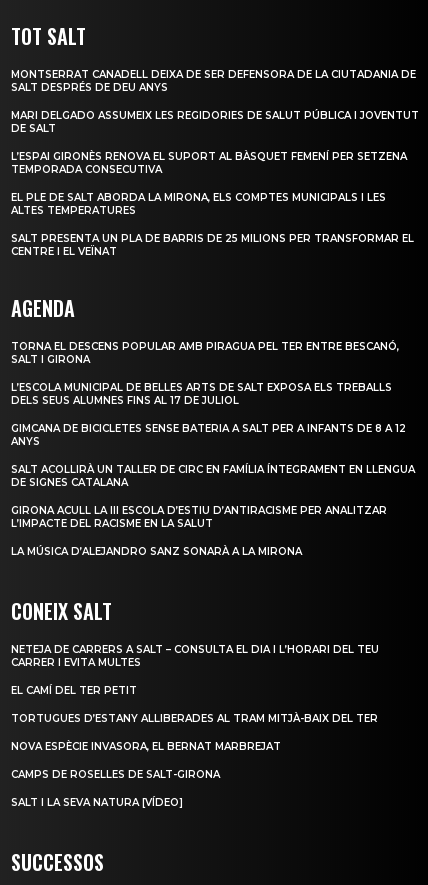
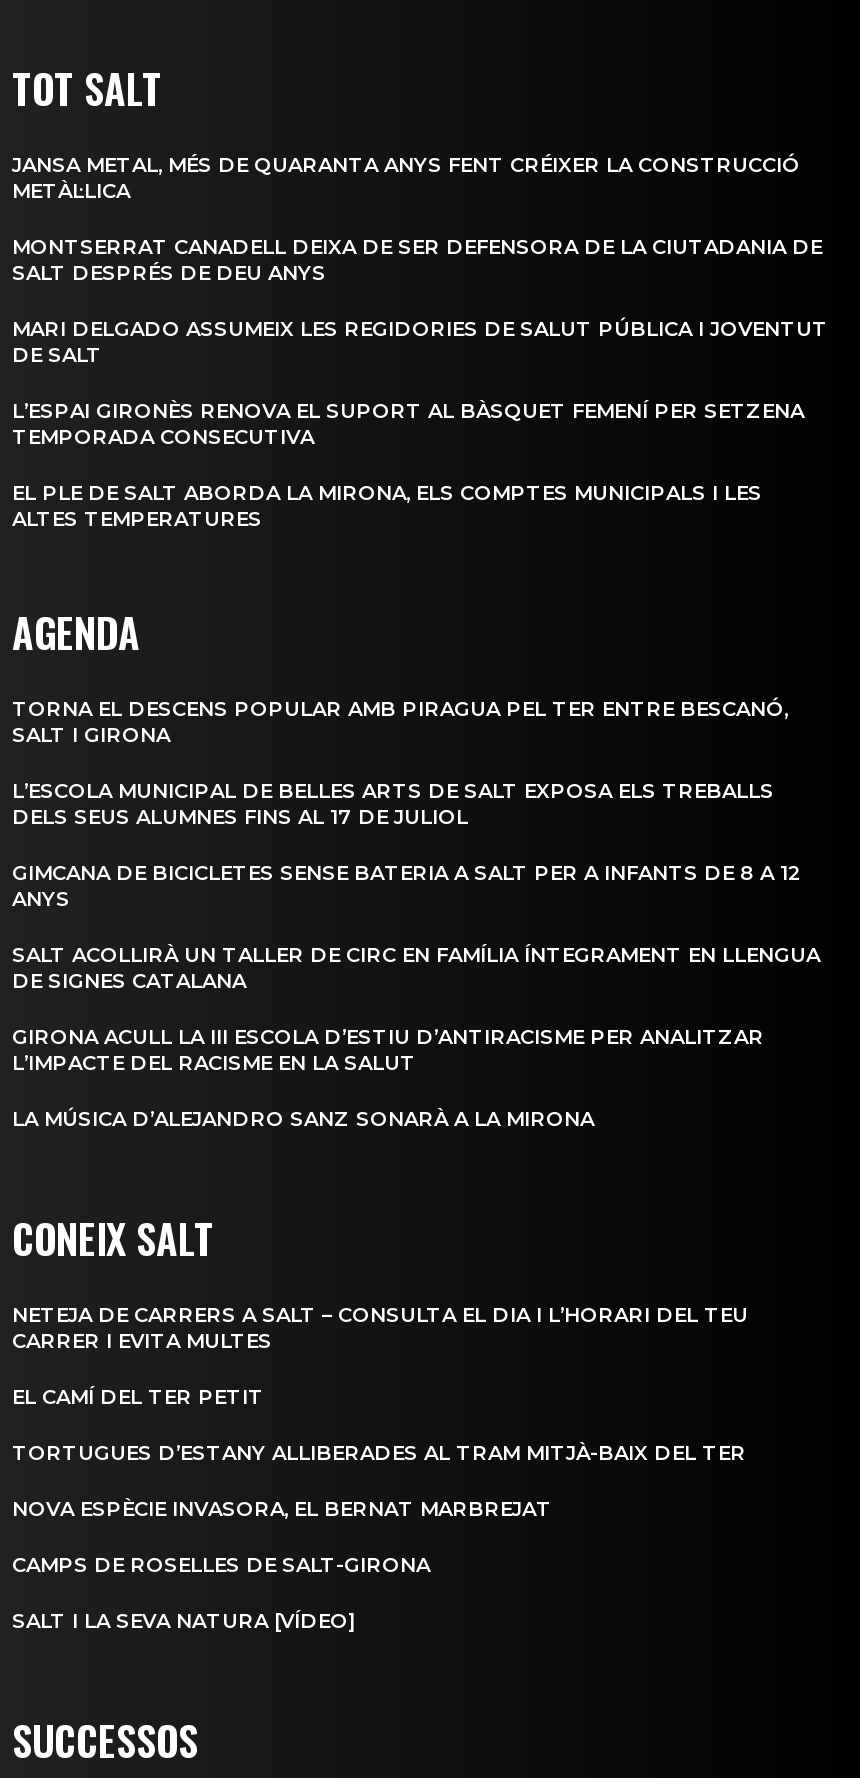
+ JANSA METAL, MÉS DE QUARANTA ANYS FENT CRÉIXER LA CONSTRUCCIÓ
+ METÀL·LICA

moved down: MONTSERRAT CANADELL DEIXA DE SER DEFENSORA DE LA CIUTADANIA DE | SALT DESPRÉS DE DEU ANYS | MARI DELGADO ASSUMEIX LES REGIDORIES DE SALUT PÚBLICA I JOVENTUT | DE SALT | L’ESPAI GIRONÈS RENOVA EL SUPORT AL BÀSQUET FEMENÍ PER SETZENA | TEMPORADA CONSECUTIVA | EL PLE DE SALT ABORDA LA MIRONA, ELS COMPTES MUNICIPALS I LES | ALTES TEMPERATURES

- SALT PRESENTA UN PLA DE BARRIS DE 25 MILIONS PER TRANSFORMAR EL
- CENTRE I EL VEÏNAT
